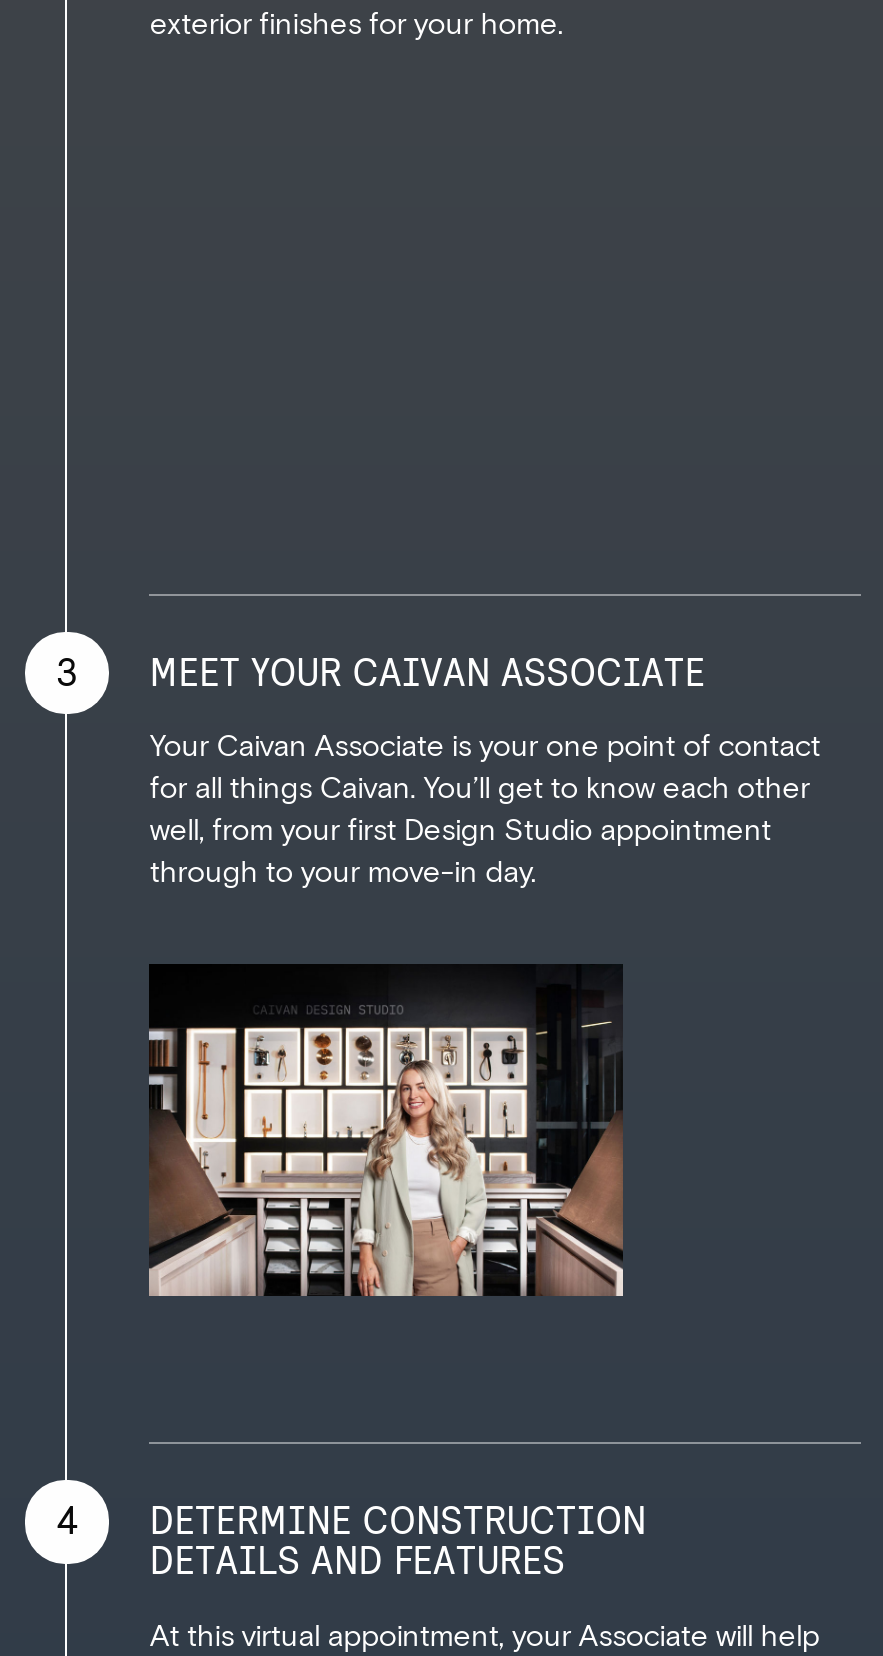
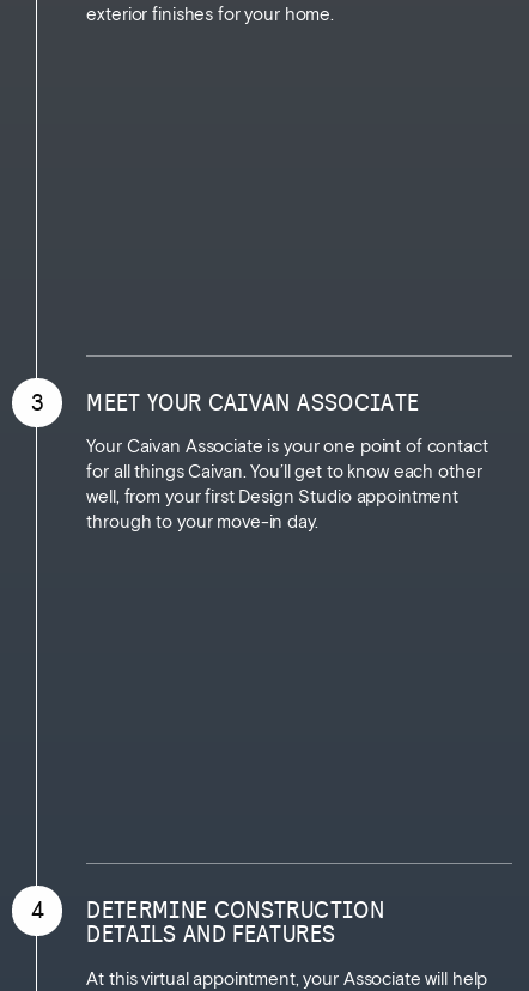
- [image]
